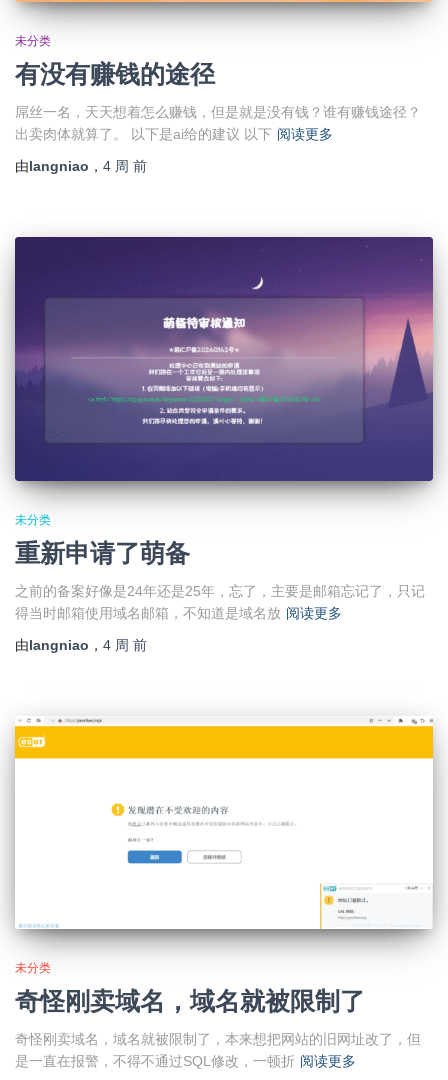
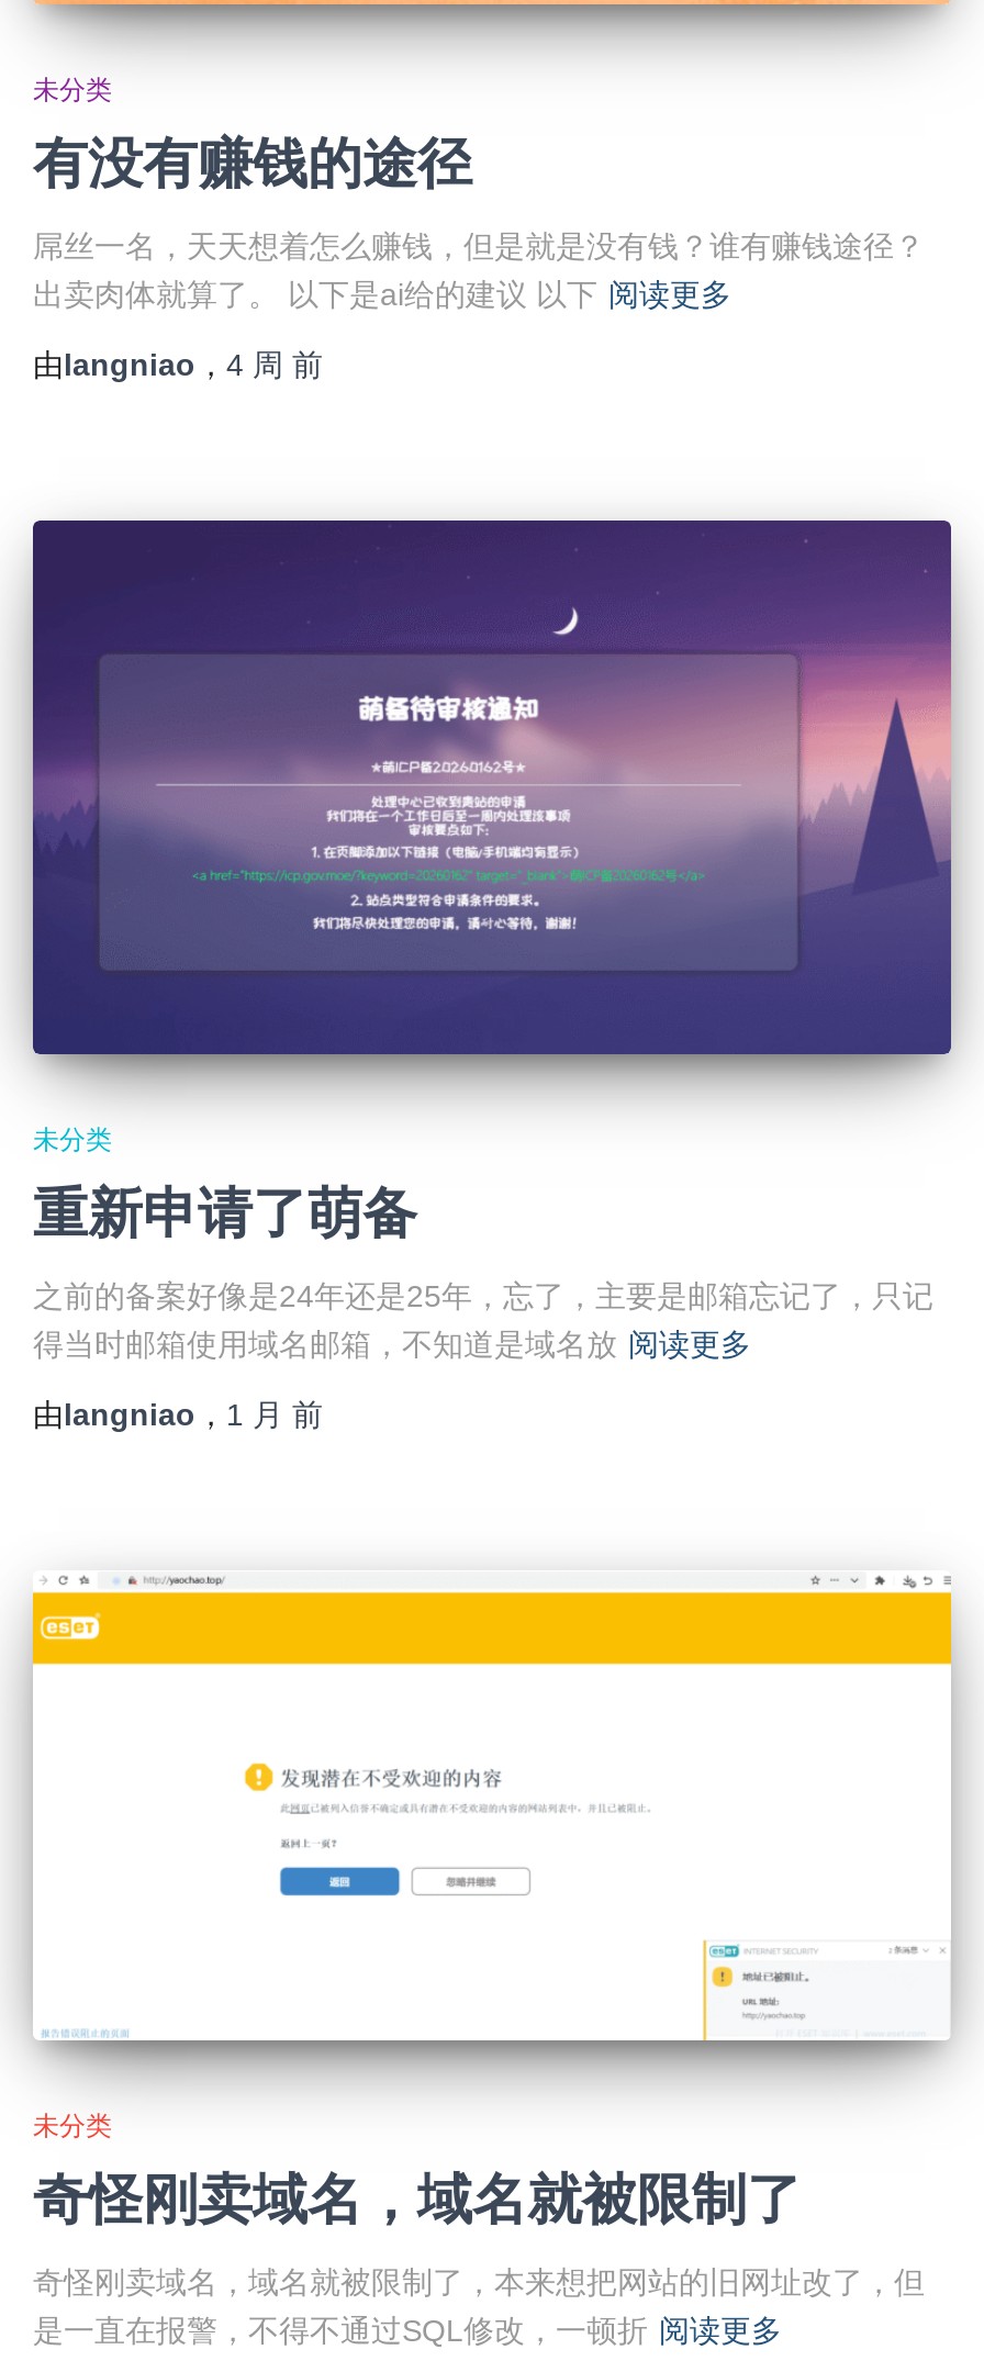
- 由langniao，4 周前
+ 由langniao，1 月前
